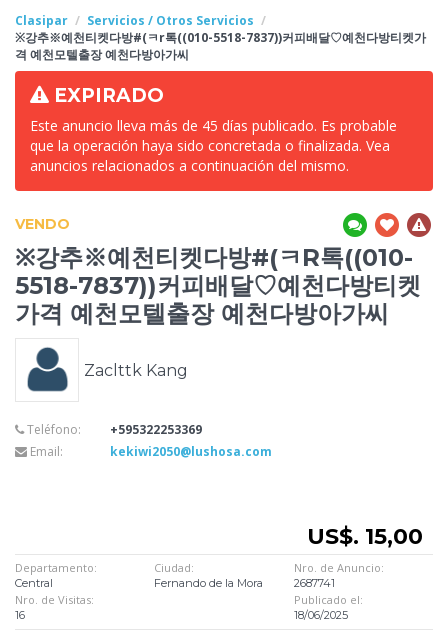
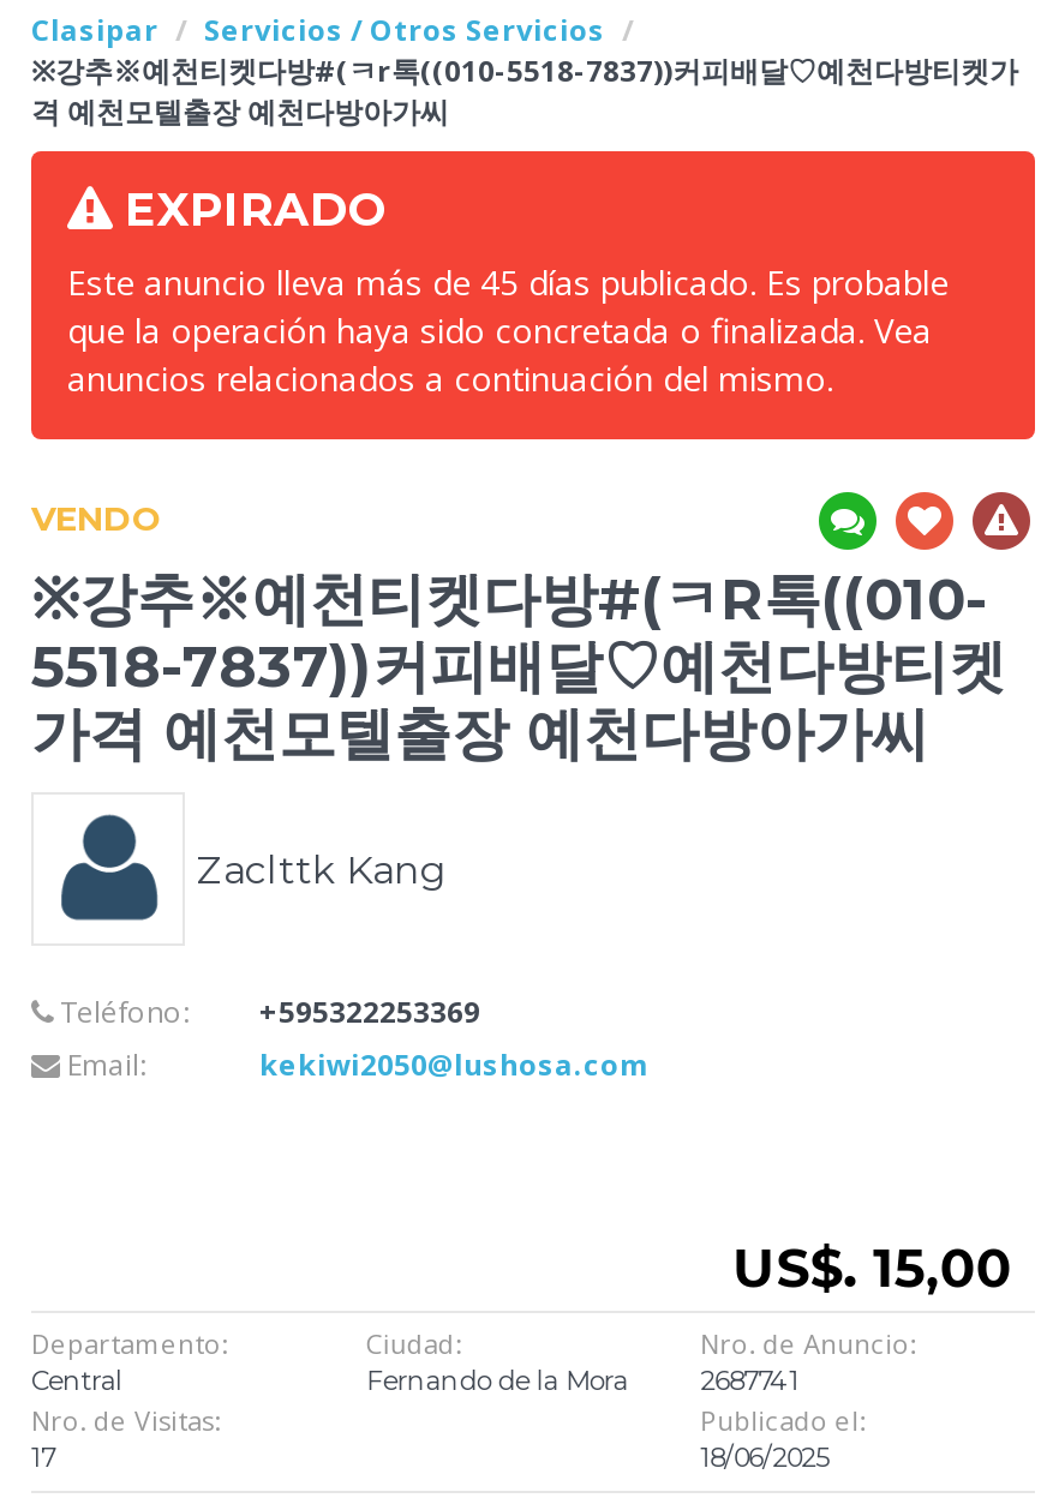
- 16
+ 17
